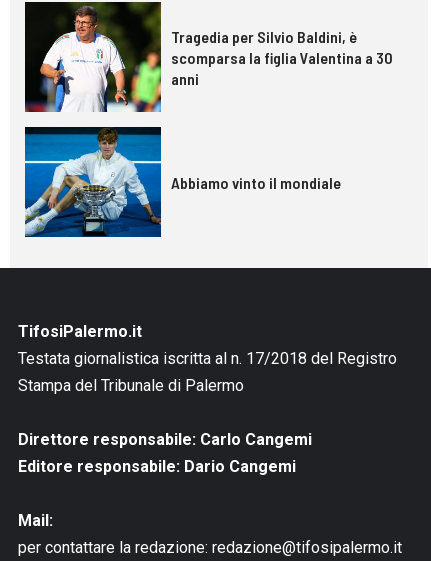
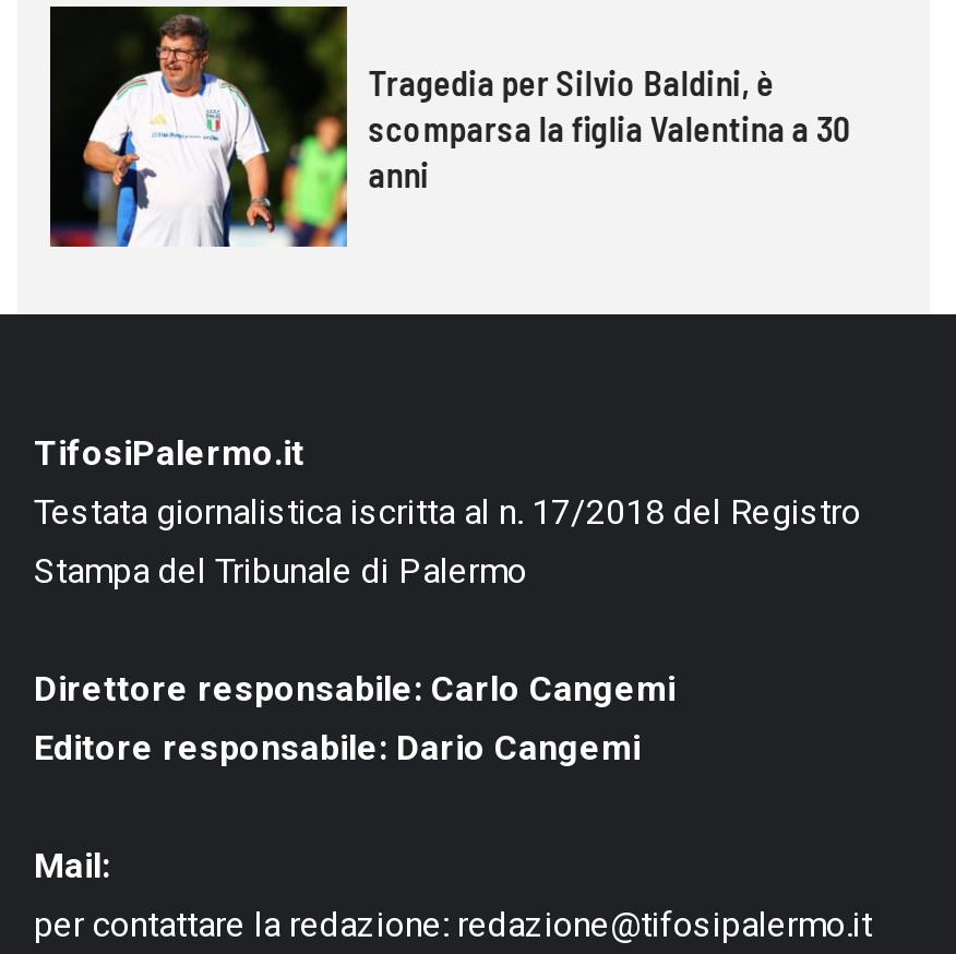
- [image]
- Abbiamo vinto il mondiale
